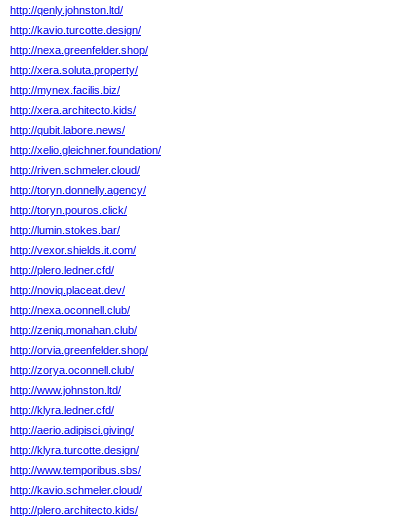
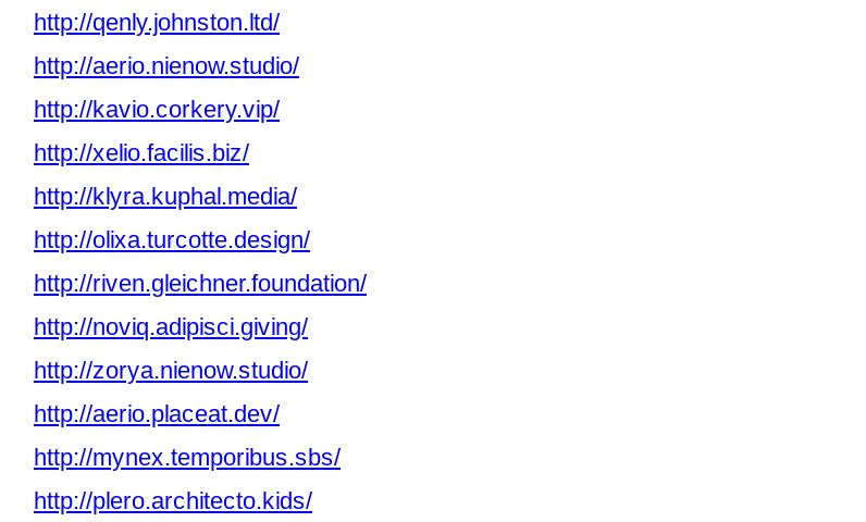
- http://kavio.turcotte.design/
- http://nexa.greenfelder.shop/
- http://xera.soluta.property/
- http://mynex.facilis.biz/
- http://xera.architecto.kids/
- http://qubit.labore.news/
- http://xelio.gleichner.foundation/
- http://riven.schmeler.cloud/
- http://toryn.donnelly.agency/
- http://toryn.pouros.click/
- http://lumin.stokes.bar/
- http://vexor.shields.it.com/
- http://plero.ledner.cfd/
- http://noviq.placeat.dev/
- http://nexa.oconnell.club/
- http://zeniq.monahan.club/
- http://orvia.greenfelder.shop/
- http://zorya.oconnell.club/
- http://www.johnston.ltd/
- http://klyra.ledner.cfd/
- http://aerio.adipisci.giving/
- http://klyra.turcotte.design/
- http://www.temporibus.sbs/
- http://kavio.schmeler.cloud/
+ http://aerio.nienow.studio/
+ http://kavio.corkery.vip/
+ http://xelio.facilis.biz/
+ http://klyra.kuphal.media/
+ http://olixa.turcotte.design/
+ http://riven.gleichner.foundation/
+ http://noviq.adipisci.giving/
+ http://zorya.nienow.studio/
+ http://aerio.placeat.dev/
+ http://mynex.temporibus.sbs/
